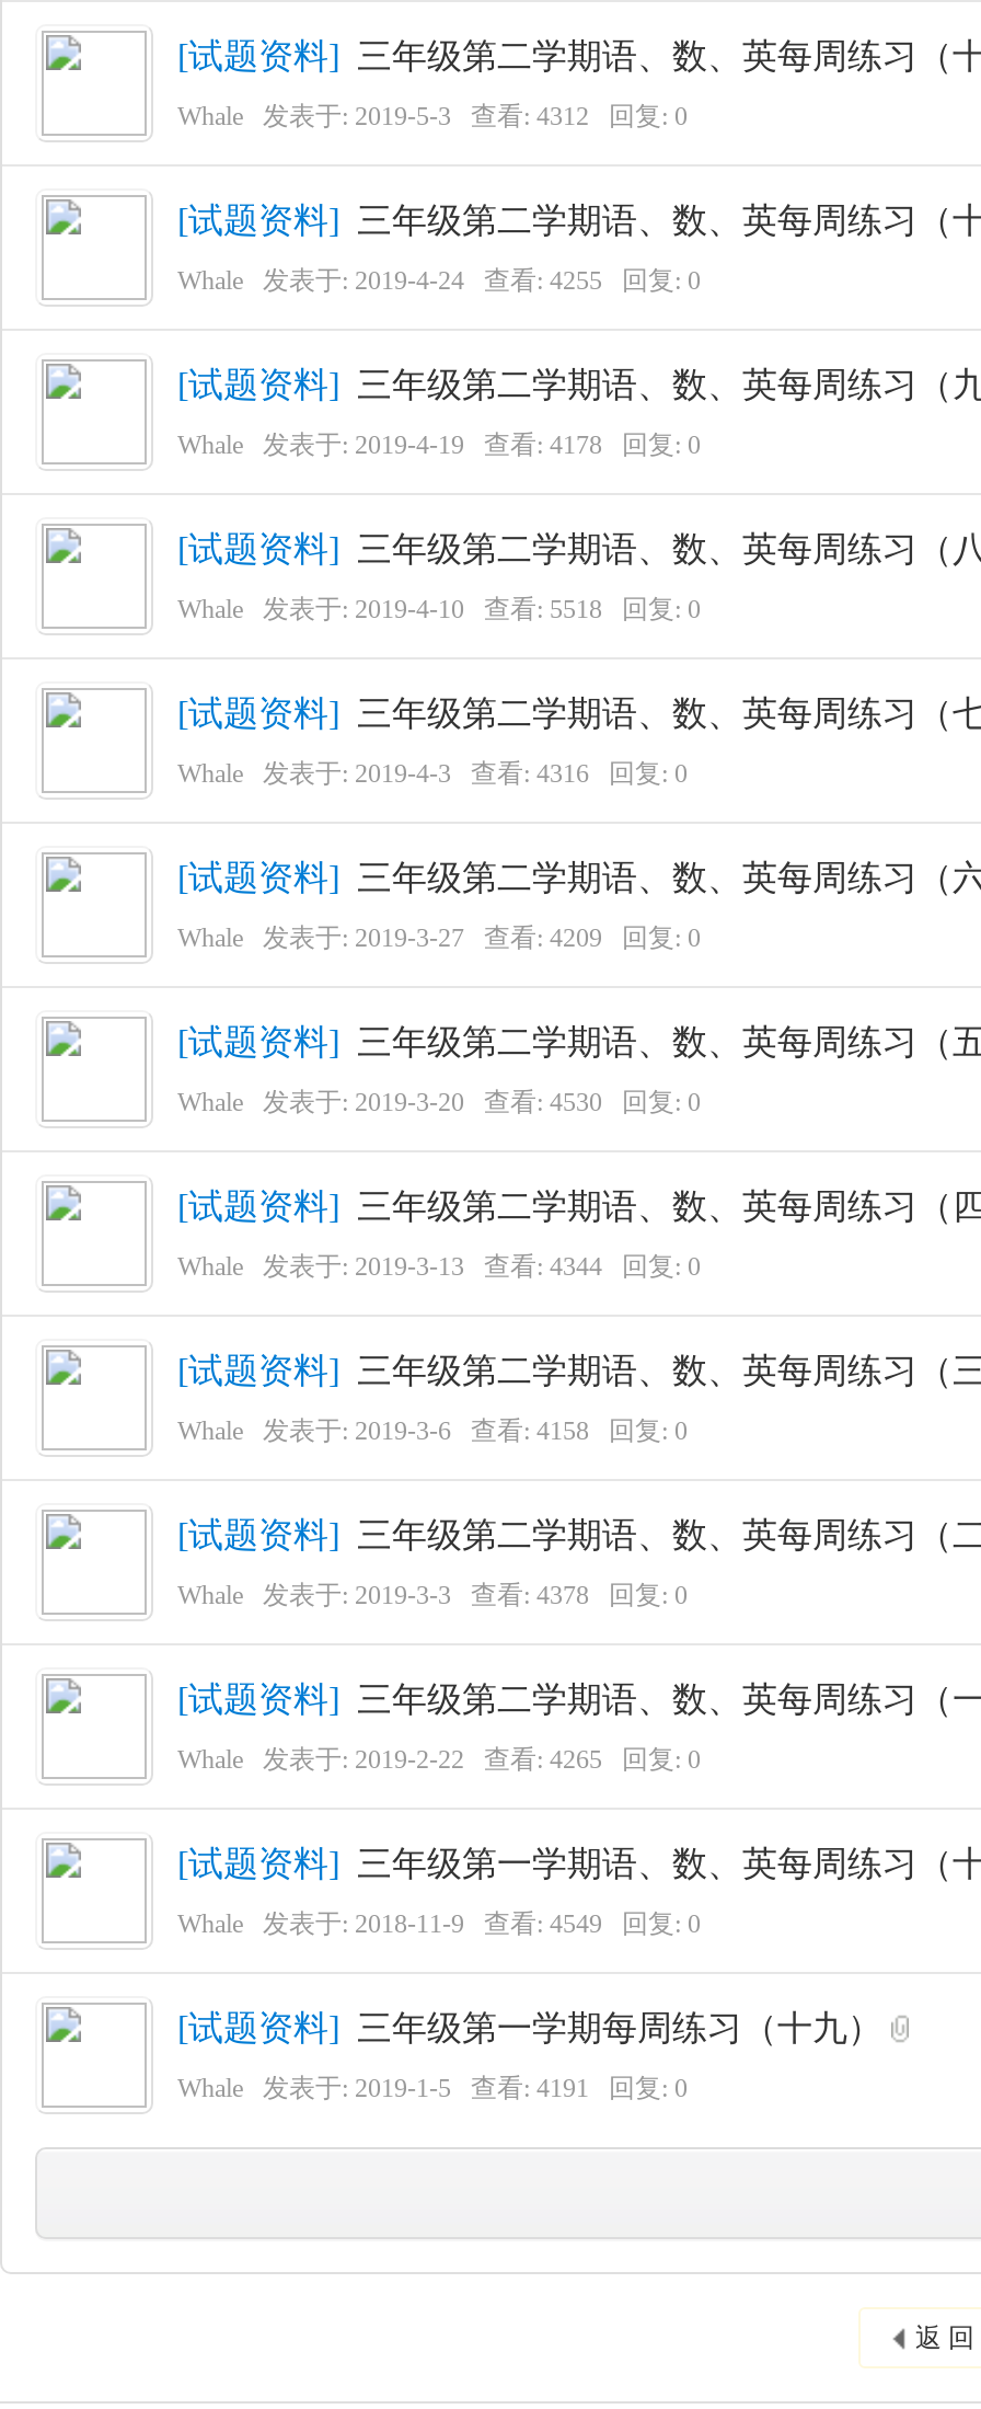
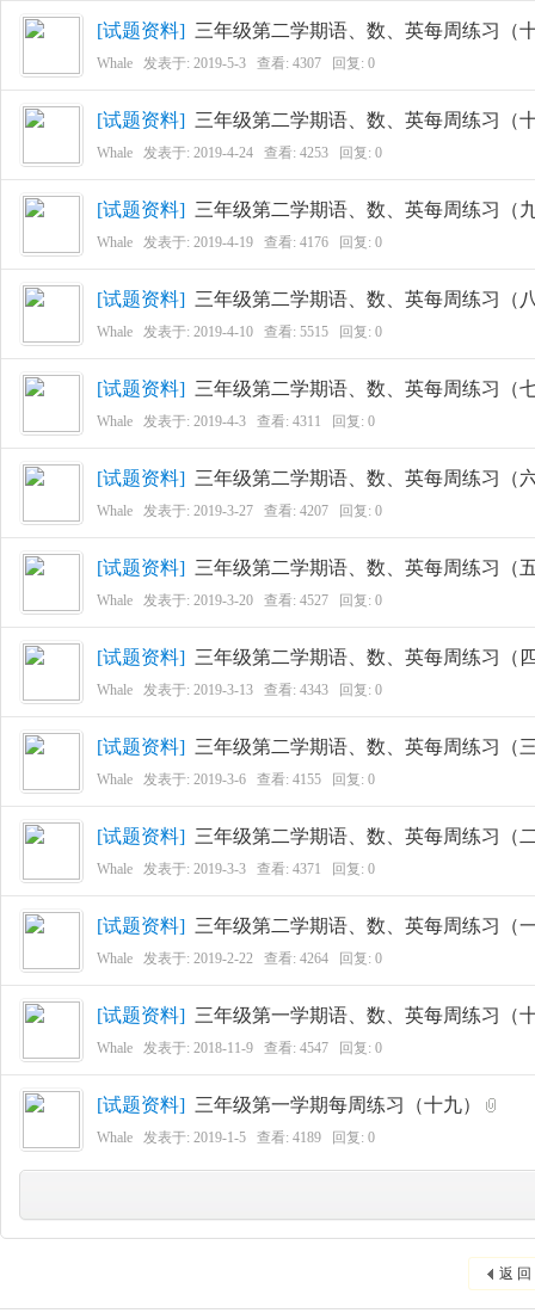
- Whale发表于: 2019-5-3查看: 4312 回复: 0
+ Whale发表于: 2019-5-3查看: 4307 回复: 0

- Whale发表于: 2019-4-24查看: 4255 回复: 0
+ Whale发表于: 2019-4-24查看: 4253 回复: 0

- Whale发表于: 2019-4-19查看: 4178 回复: 0
+ Whale发表于: 2019-4-19查看: 4176 回复: 0

- Whale发表于: 2019-4-10查看: 5518 回复: 0
+ Whale发表于: 2019-4-10查看: 5515 回复: 0

- Whale发表于: 2019-4-3查看: 4316 回复: 0
+ Whale发表于: 2019-4-3查看: 4311 回复: 0

- Whale发表于: 2019-3-27查看: 4209 回复: 0
+ Whale发表于: 2019-3-27查看: 4207 回复: 0

- Whale发表于: 2019-3-20查看: 4530 回复: 0
+ Whale发表于: 2019-3-20查看: 4527 回复: 0

- Whale发表于: 2019-3-13查看: 4344 回复: 0
+ Whale发表于: 2019-3-13查看: 4343 回复: 0

- Whale发表于: 2019-3-6查看: 4158 回复: 0
+ Whale发表于: 2019-3-6查看: 4155 回复: 0

- Whale发表于: 2019-3-3查看: 4378 回复: 0
+ Whale发表于: 2019-3-3查看: 4371 回复: 0

- Whale发表于: 2019-2-22查看: 4265 回复: 0
+ Whale发表于: 2019-2-22查看: 4264 回复: 0

- Whale发表于: 2018-11-9查看: 4549 回复: 0
+ Whale发表于: 2018-11-9查看: 4547 回复: 0

- Whale发表于: 2019-1-5查看: 4191 回复: 0
+ Whale发表于: 2019-1-5查看: 4189 回复: 0
